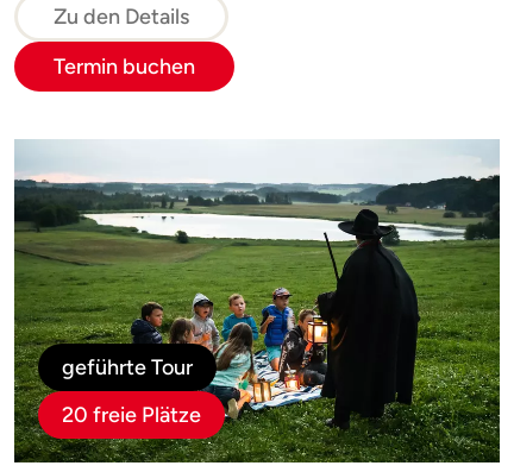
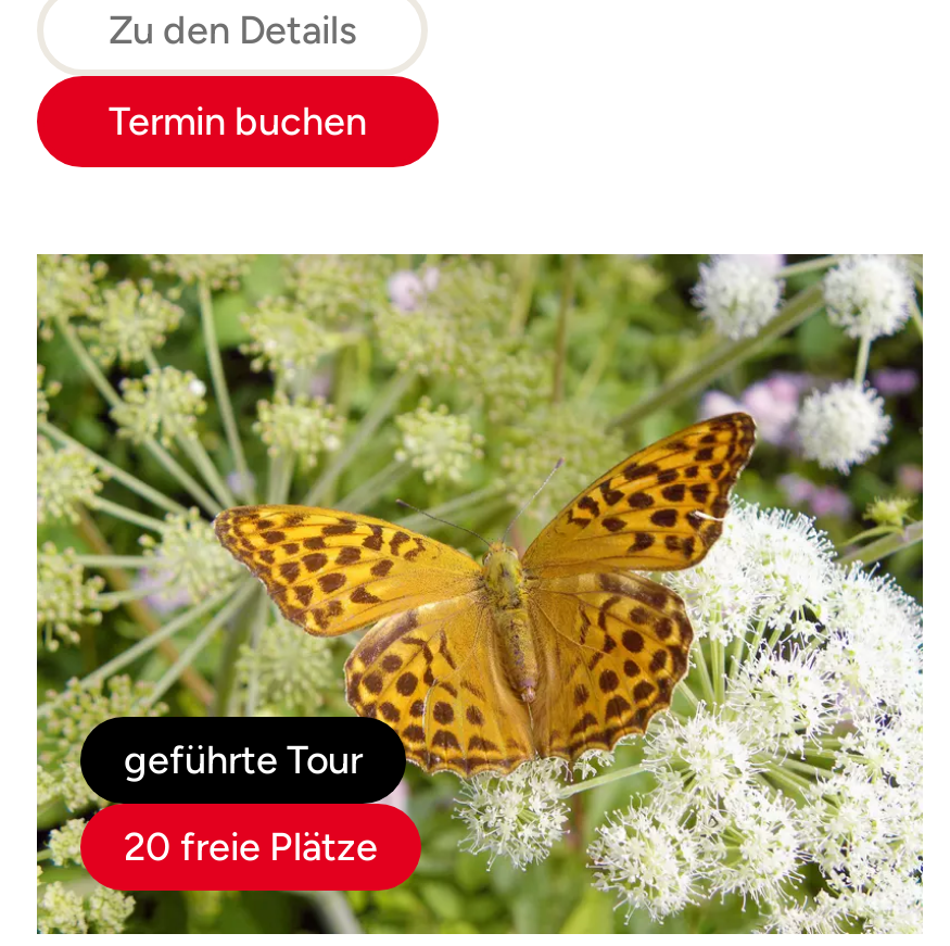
- [image]
+ [image]
